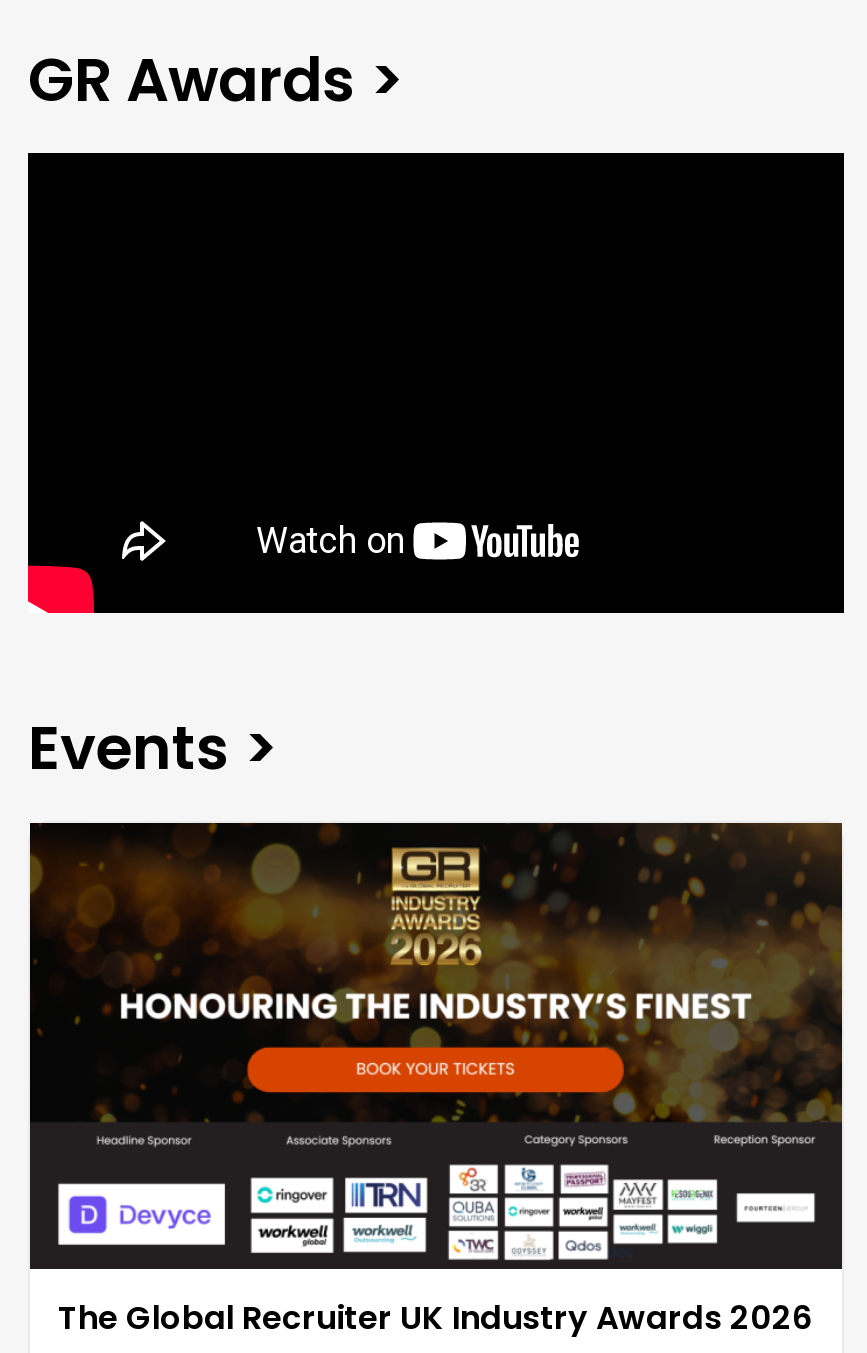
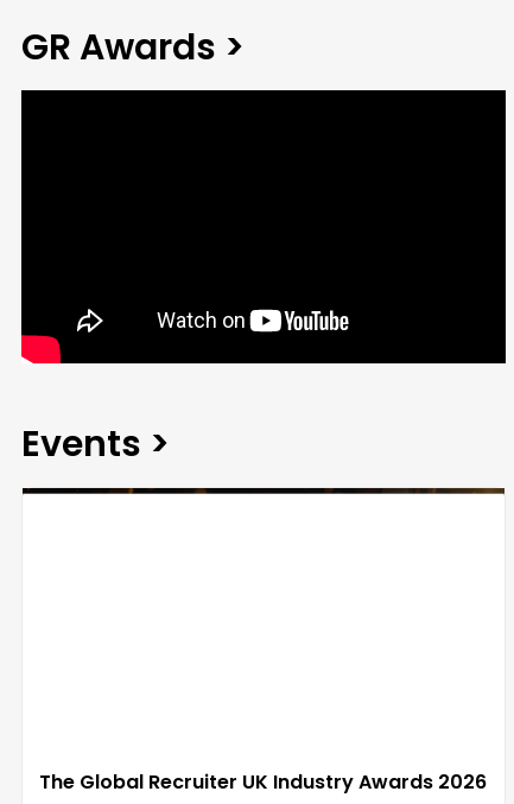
- [image]
